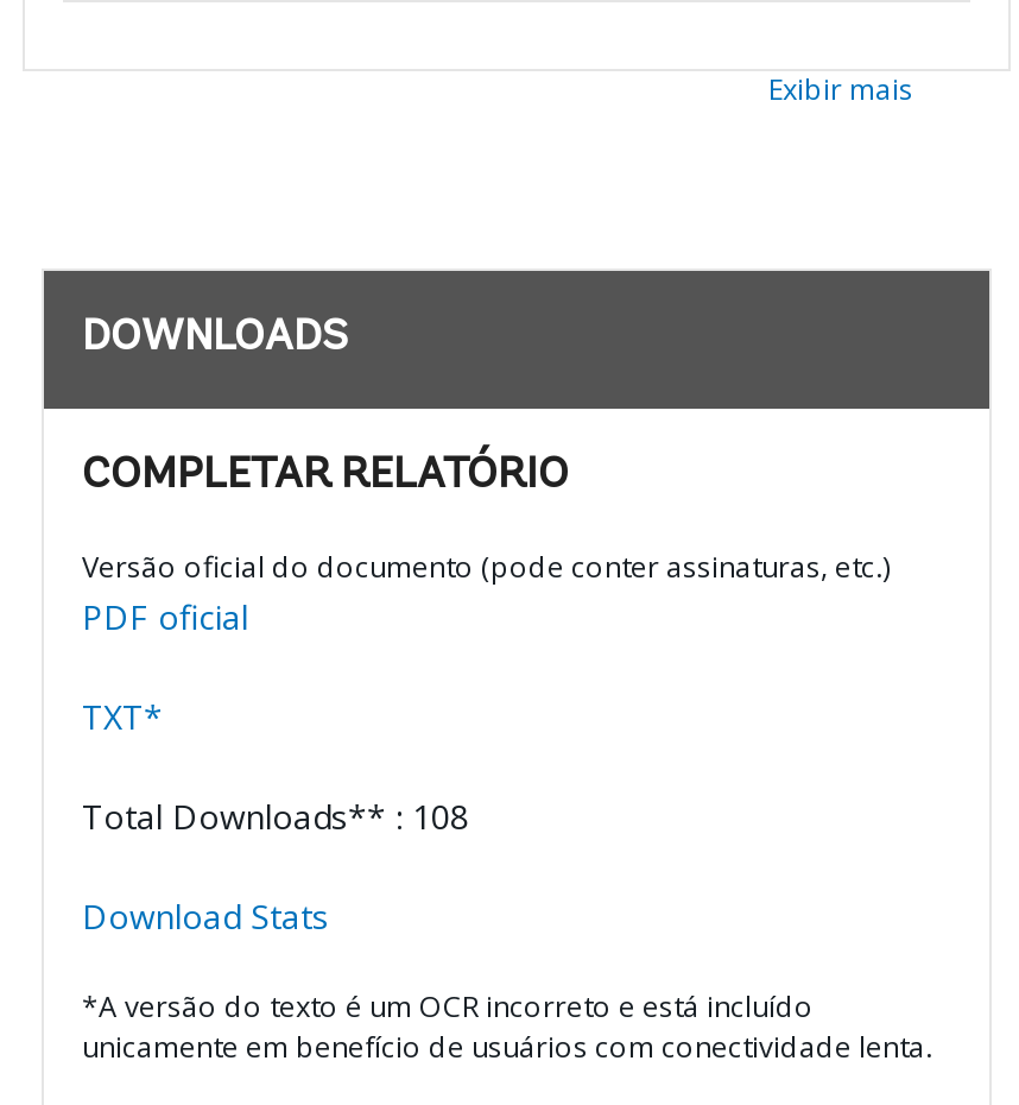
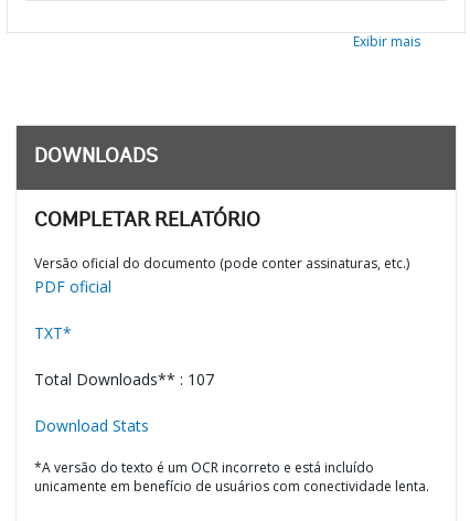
- Total Downloads** : 108
+ Total Downloads** : 107
